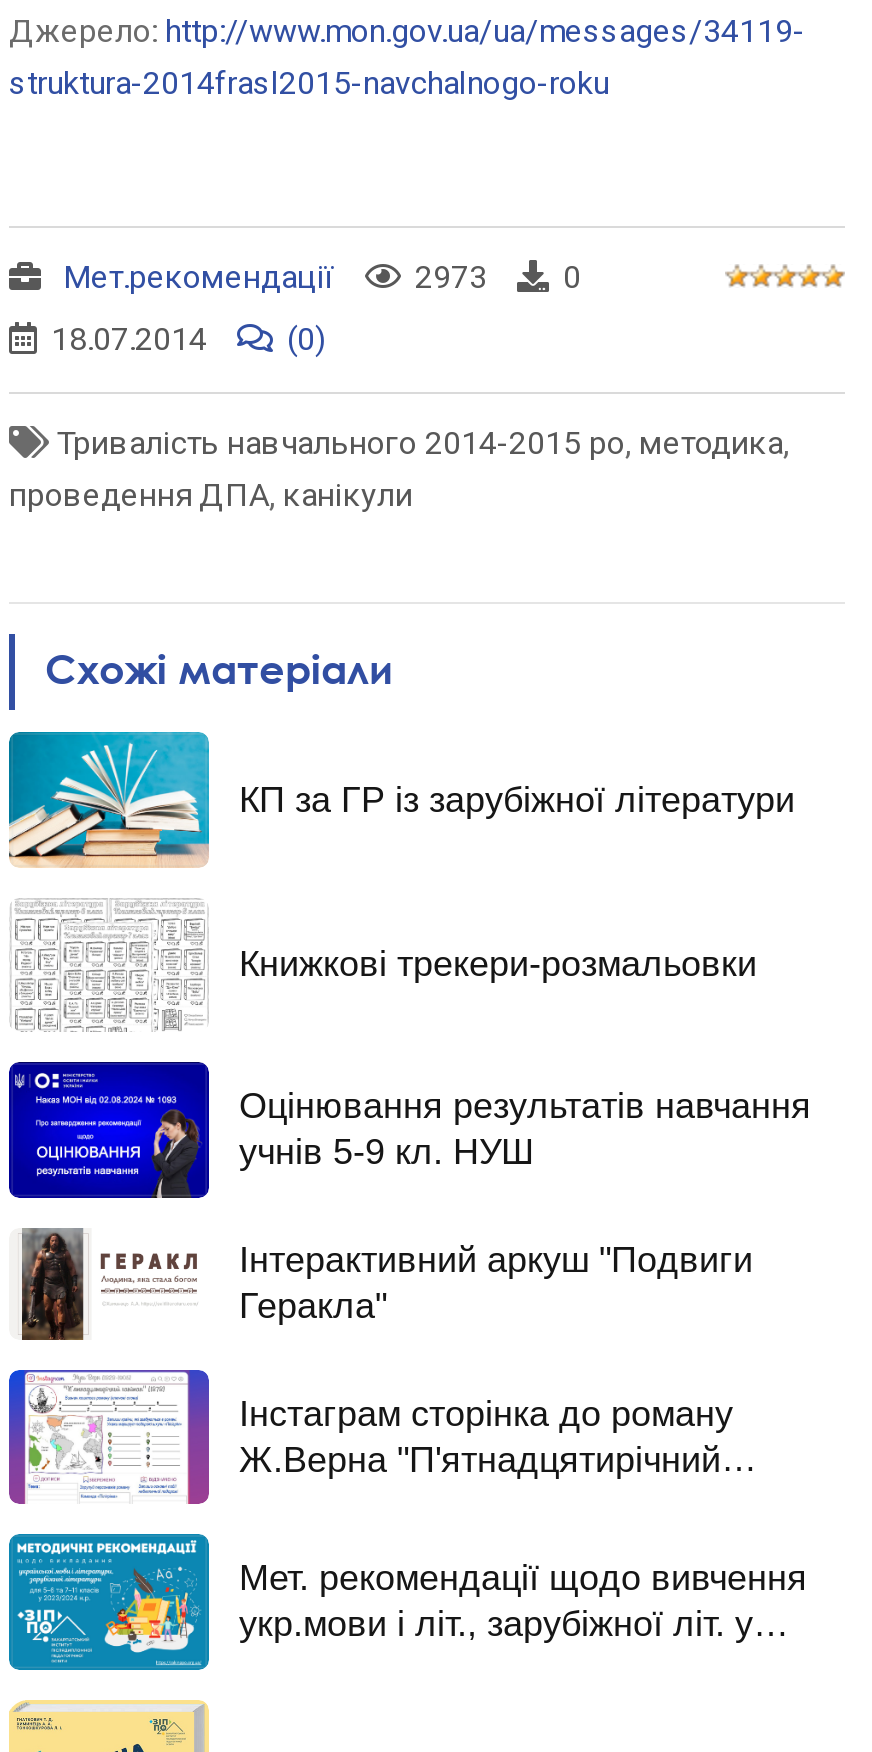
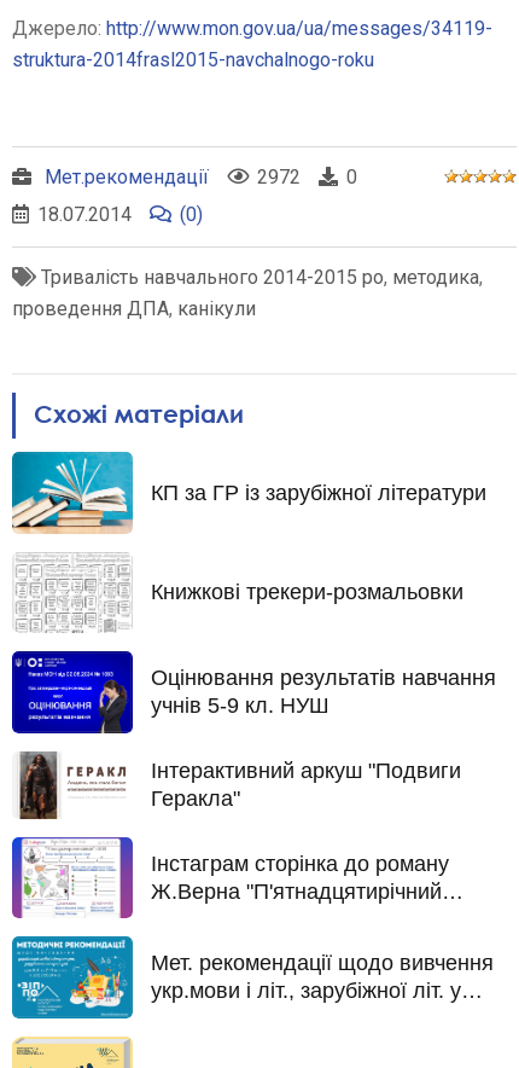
- 2973 0
+ 2972 0
